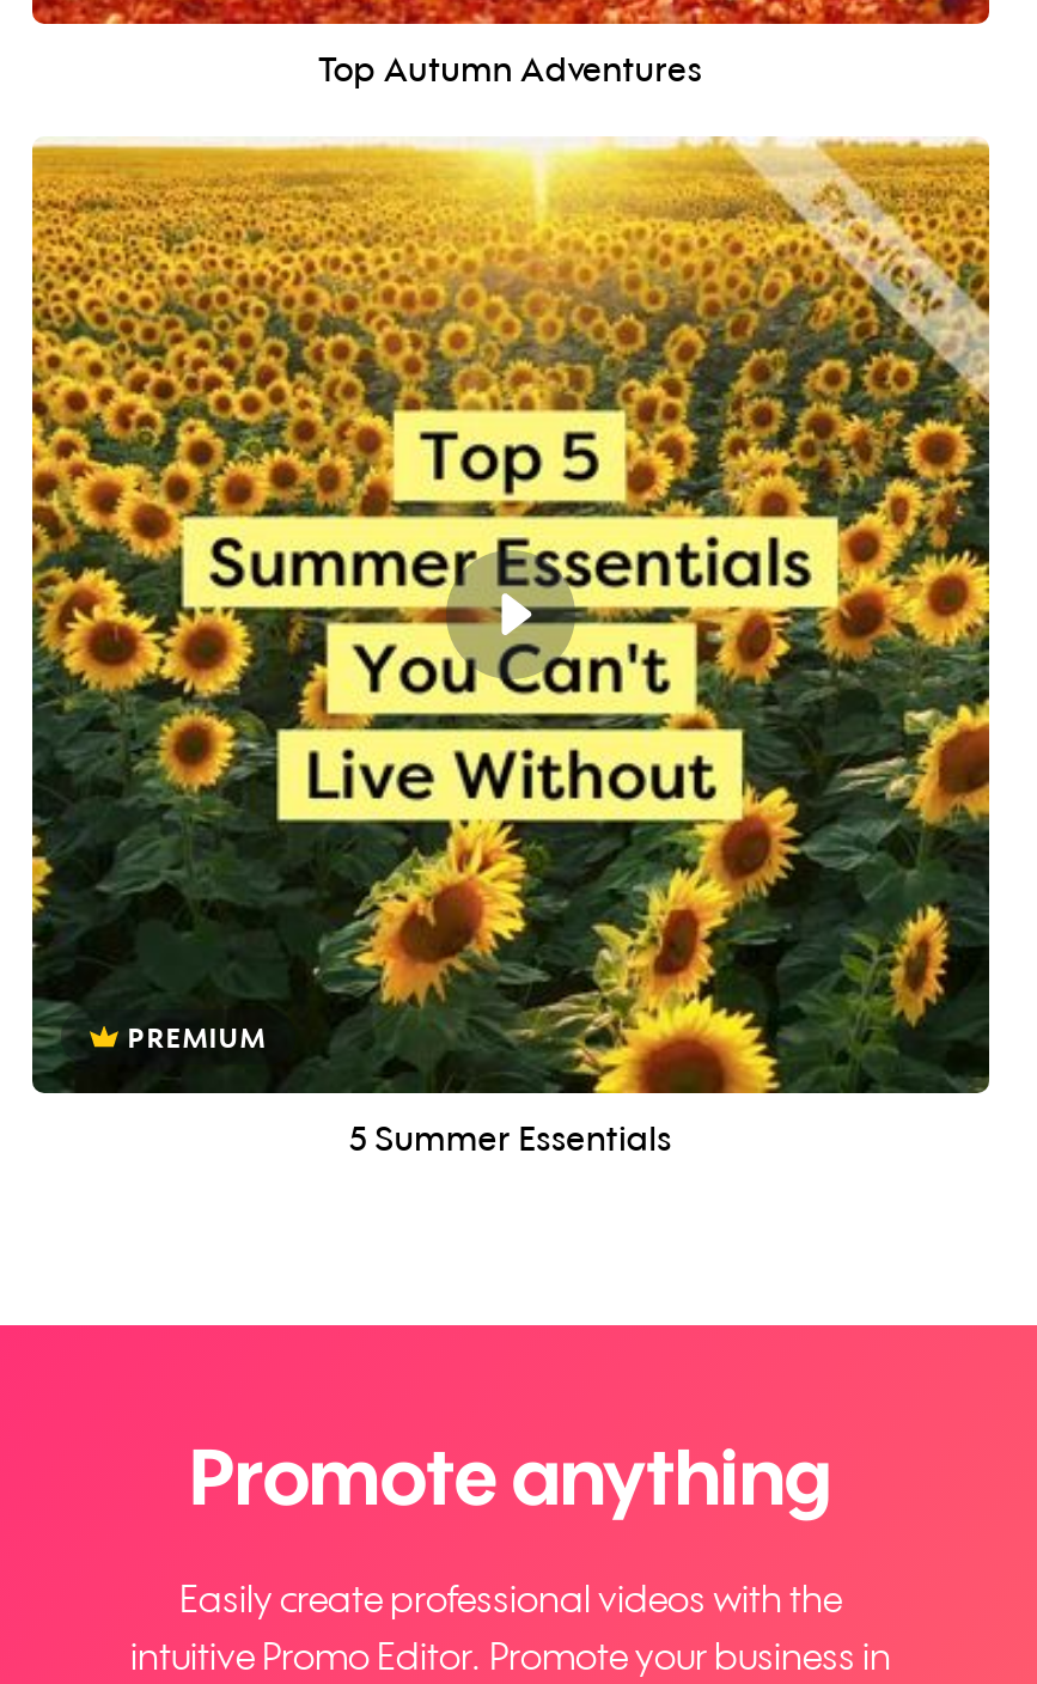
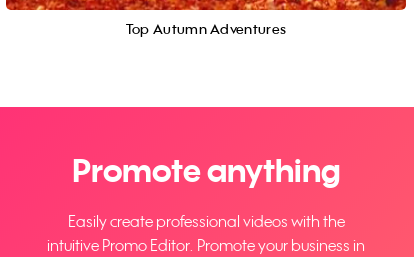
- [image]
- PREMIUM
- 5 Summer Essentials
